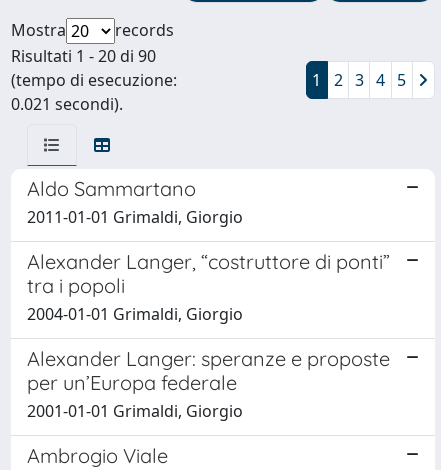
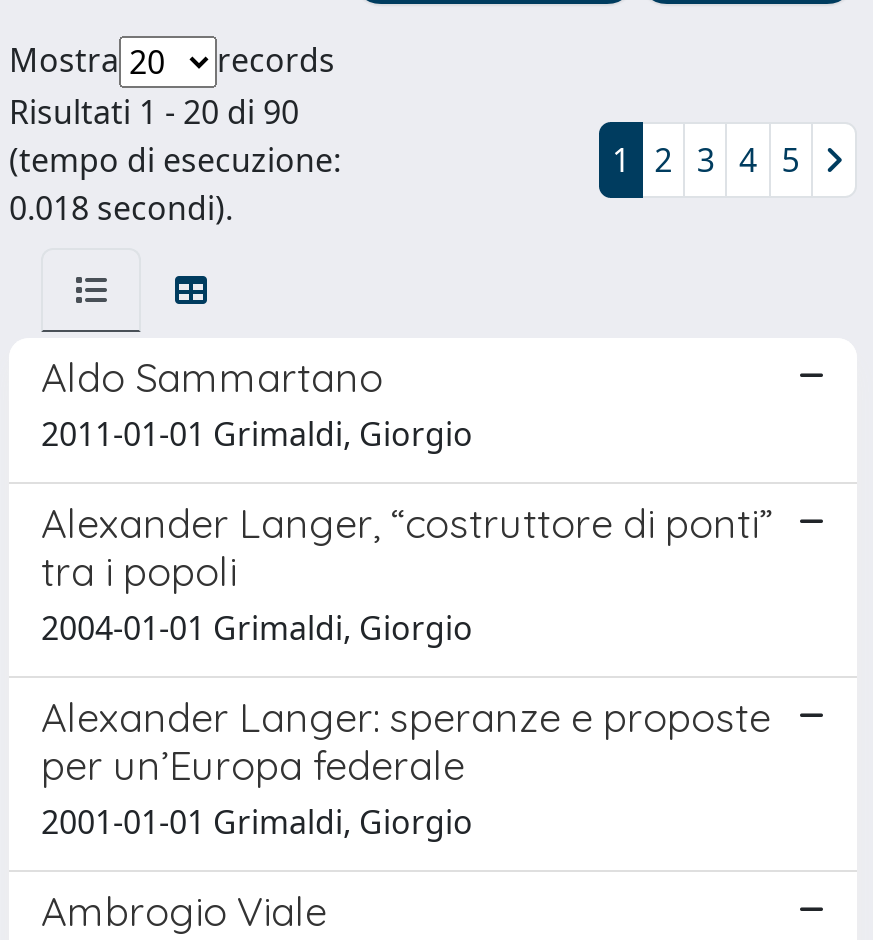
- 0.021 secondi).
+ 0.018 secondi).
